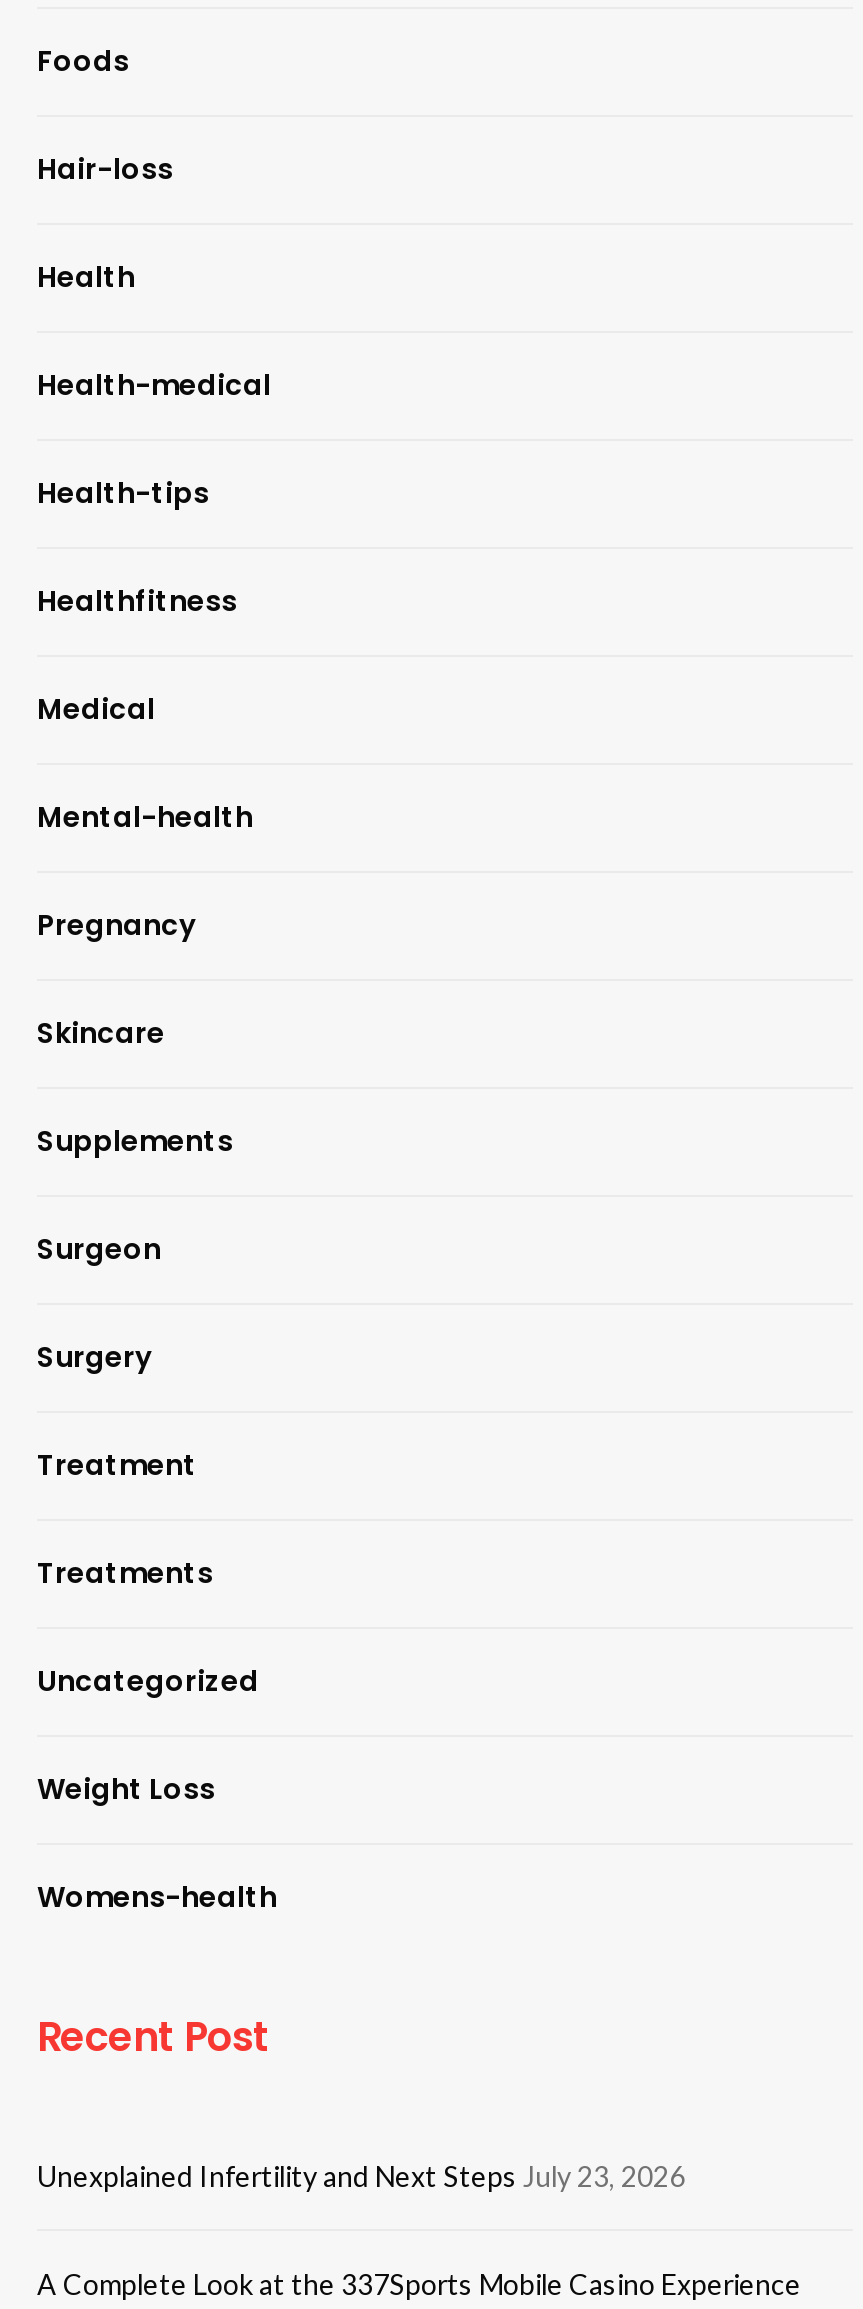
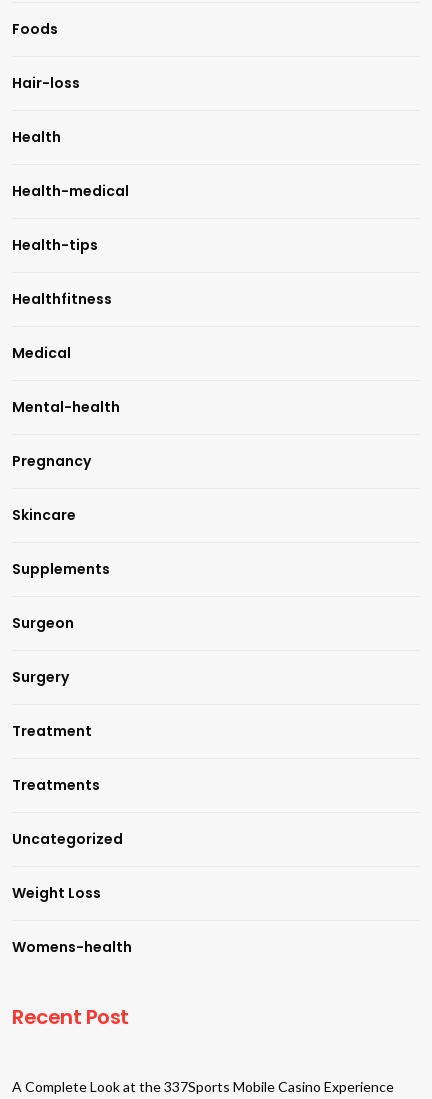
- Unexplained Infertility and Next Steps July 23, 2026
